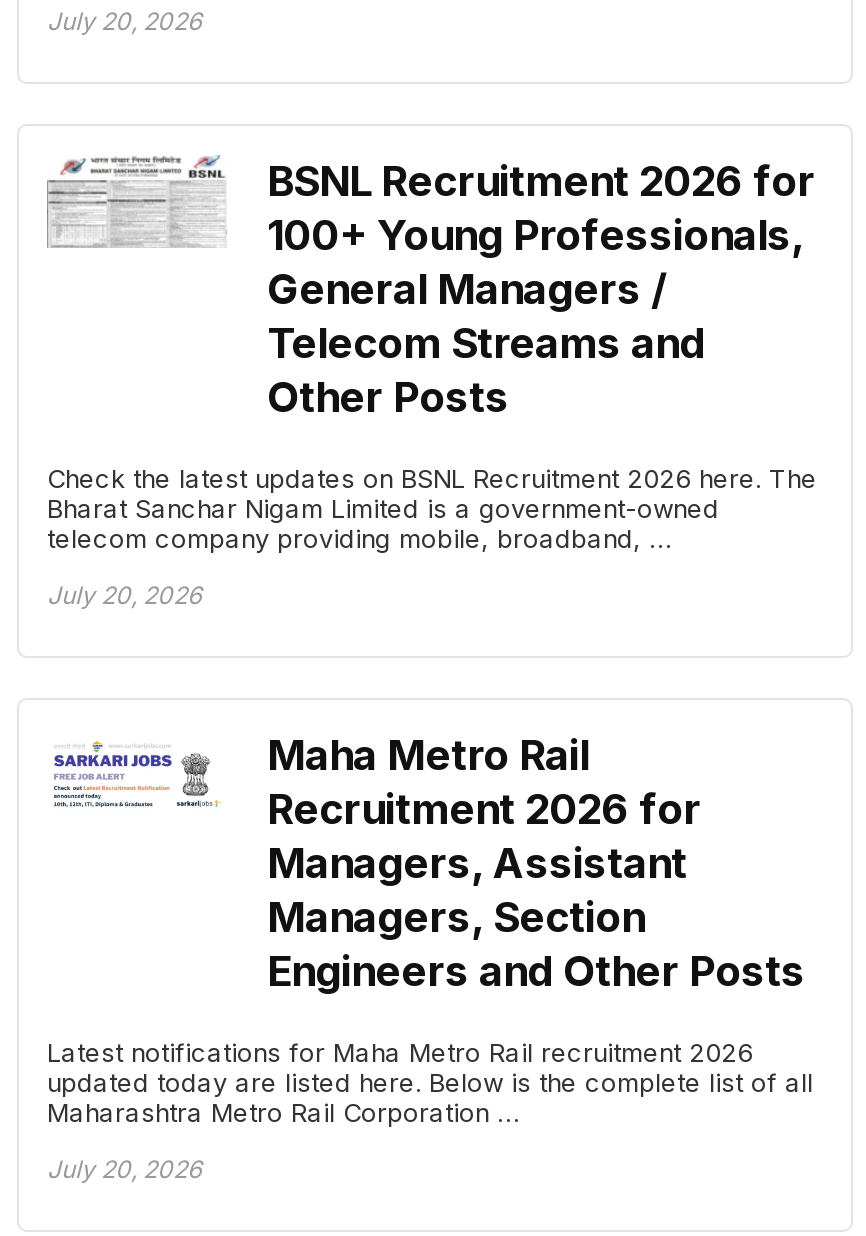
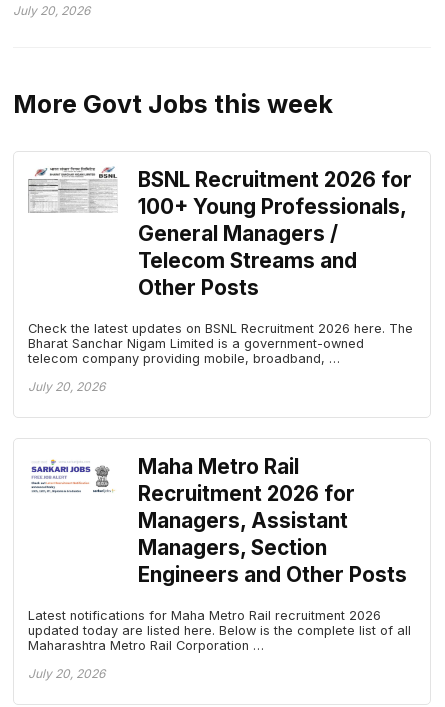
+ More Govt Jobs this week
